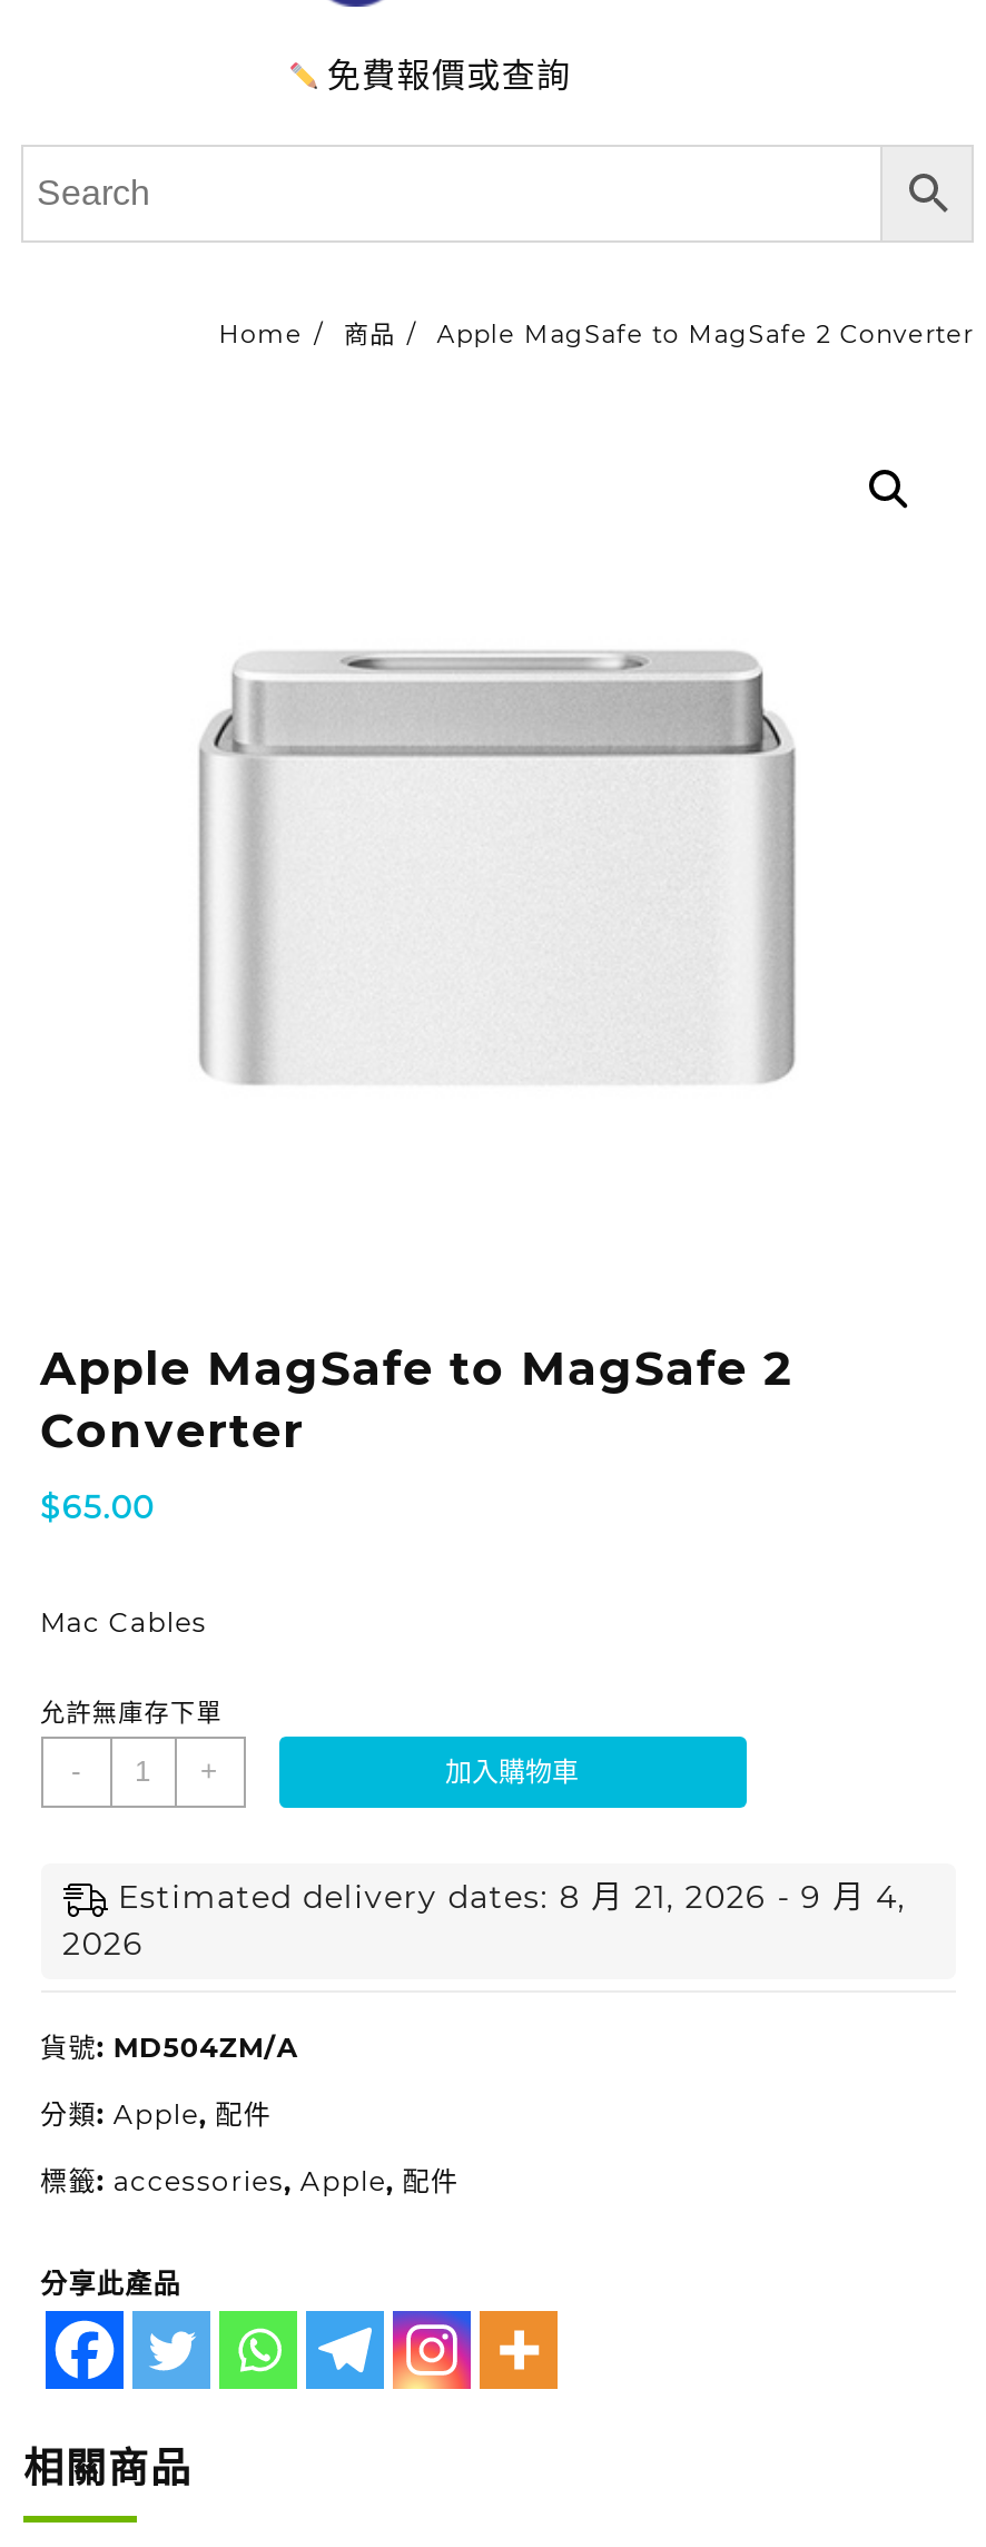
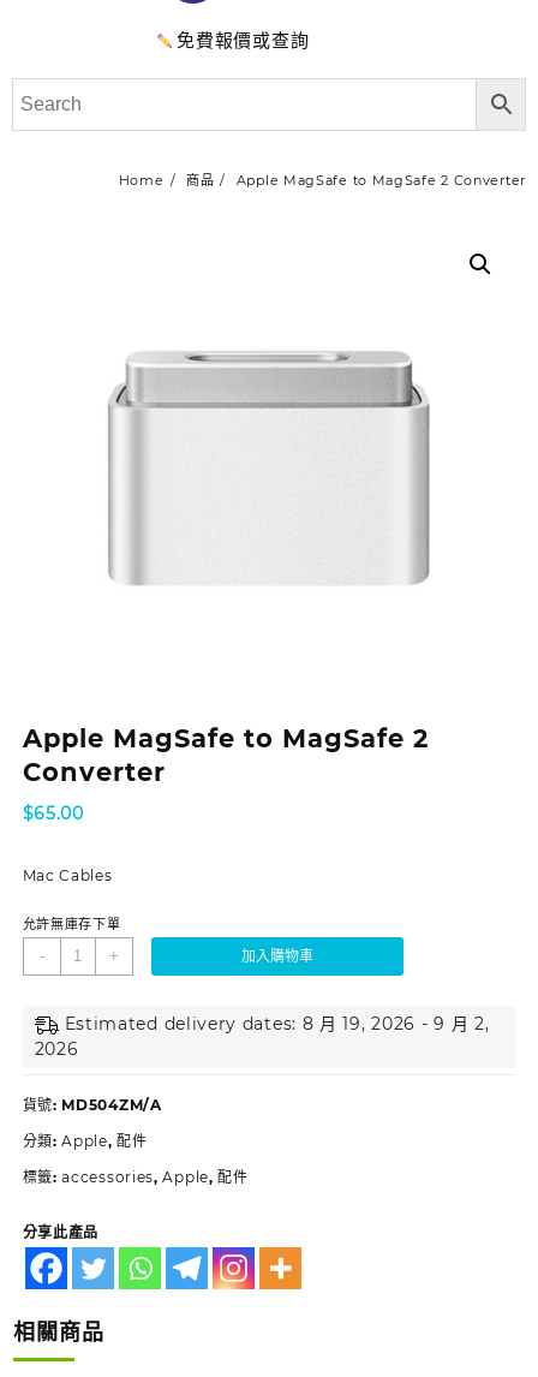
- Estimated delivery dates: 8 月 21, 2026 - 9 月 4,
+ Estimated delivery dates: 8 月 19, 2026 - 9 月 2,
